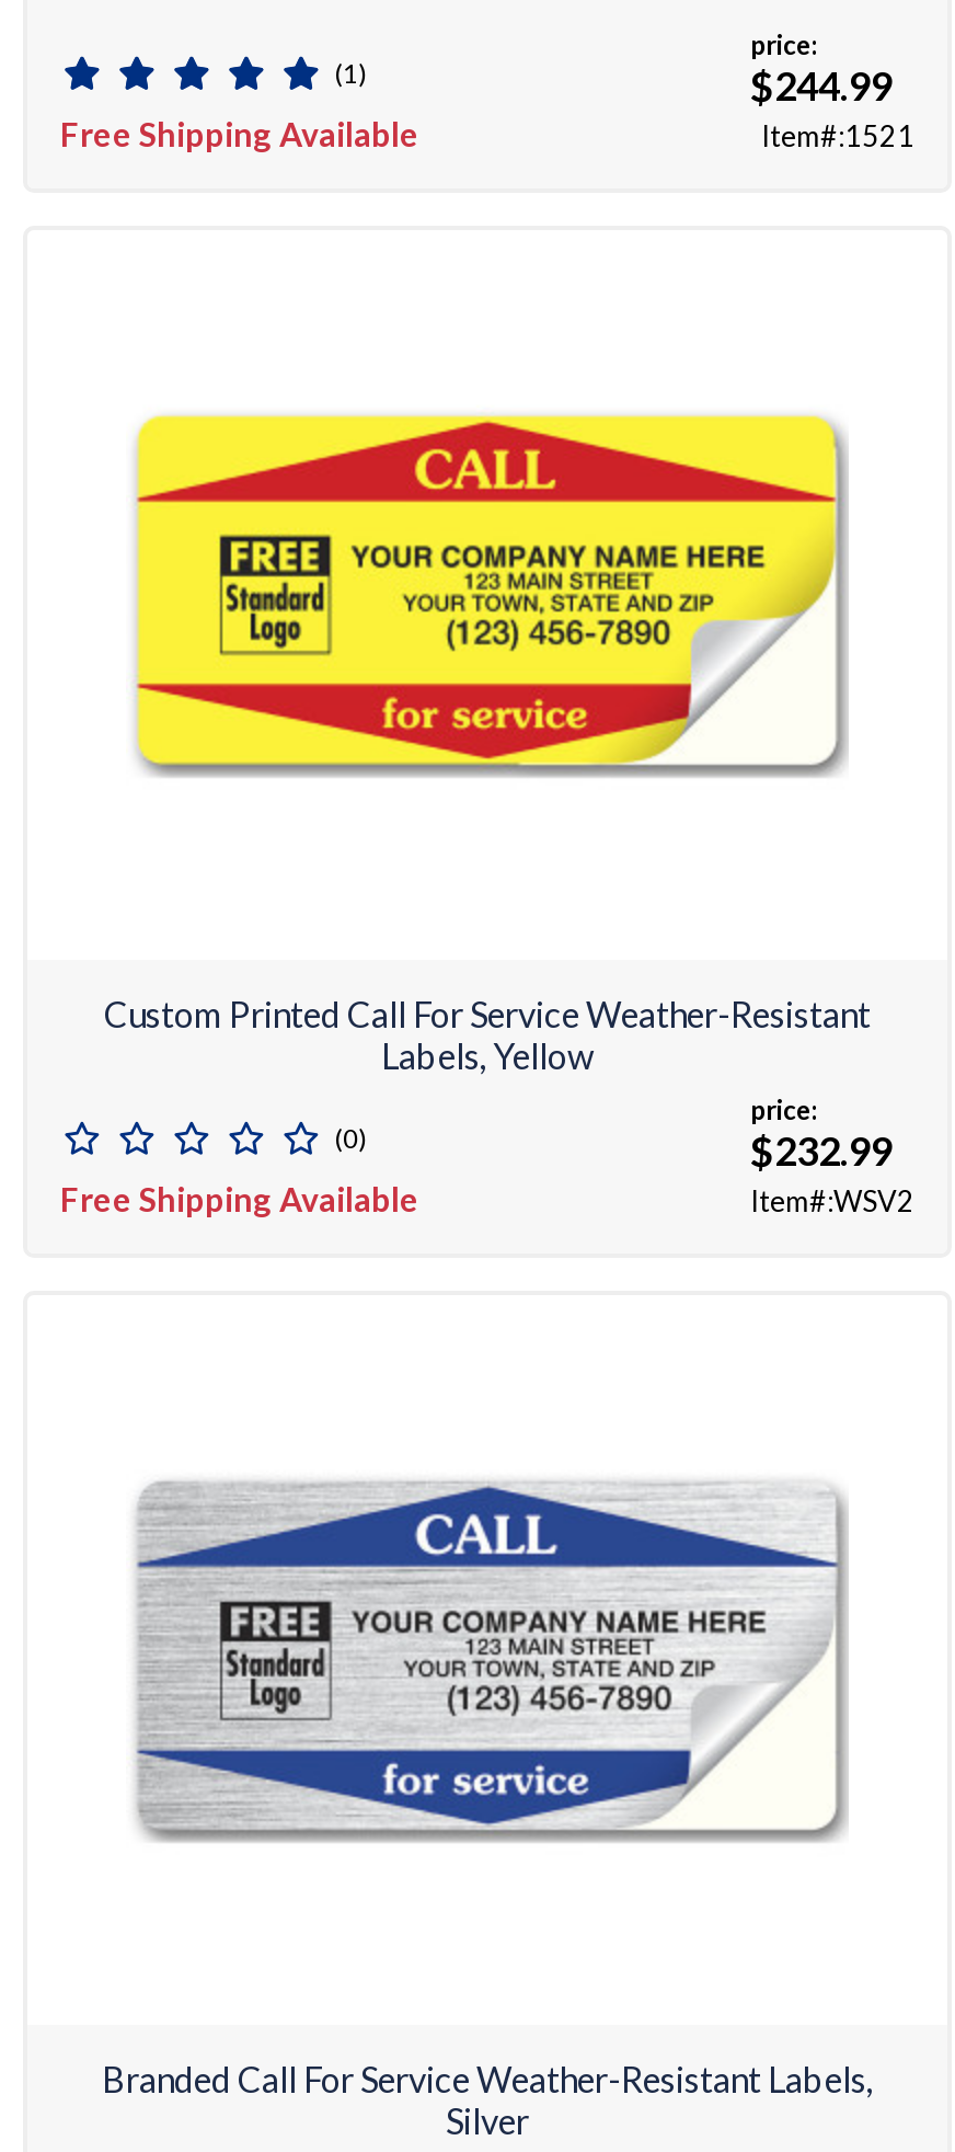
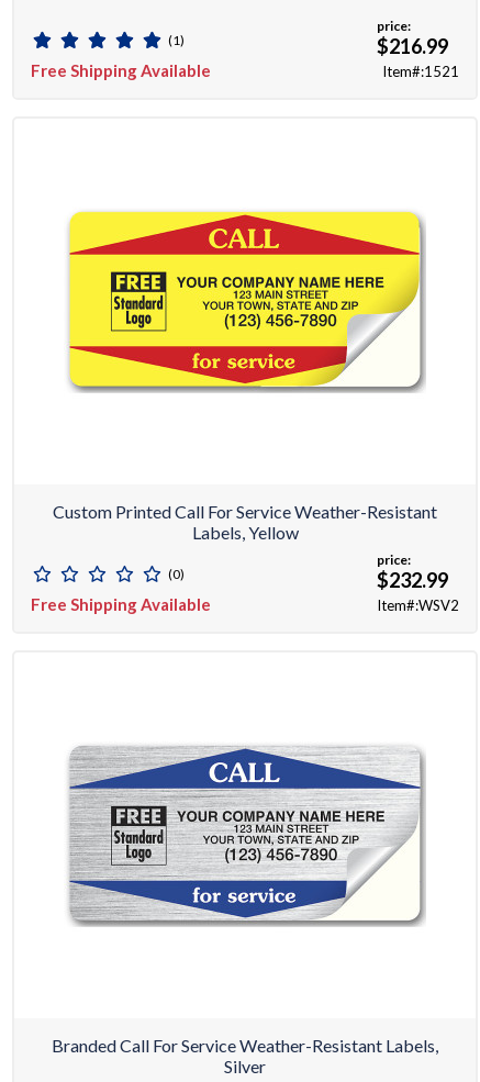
- $244.99
+ $216.99
